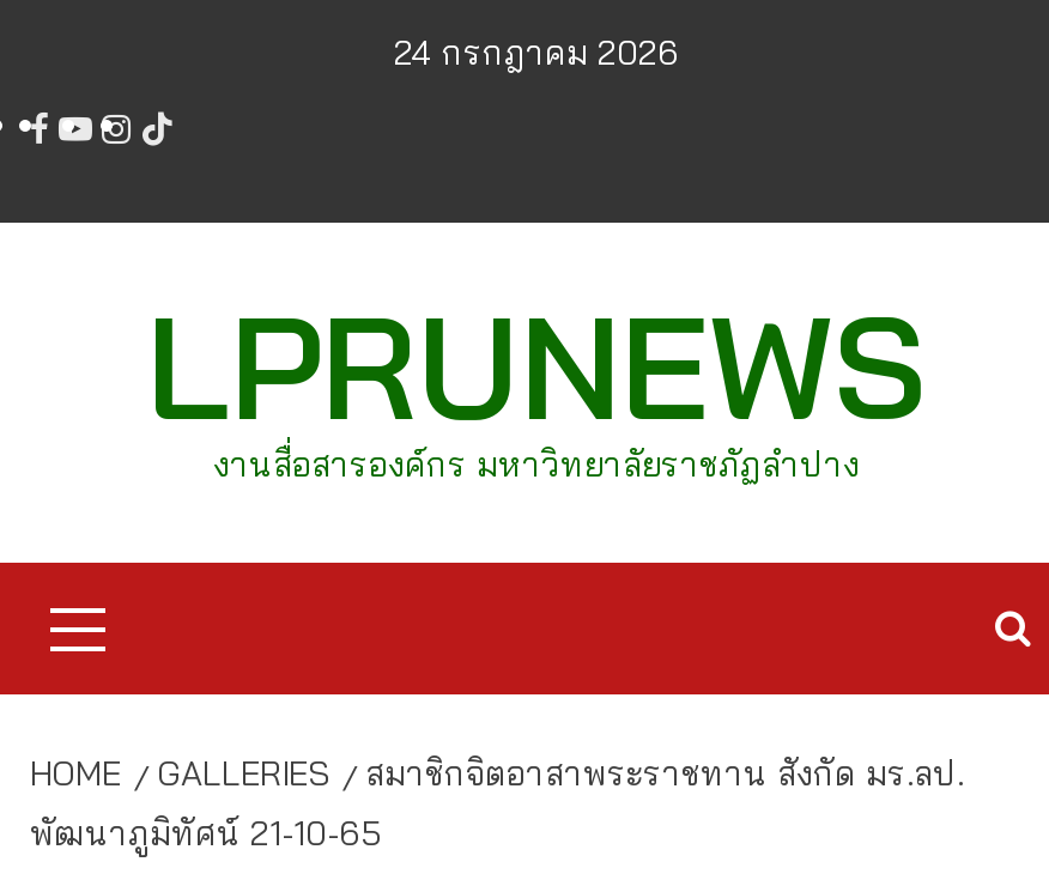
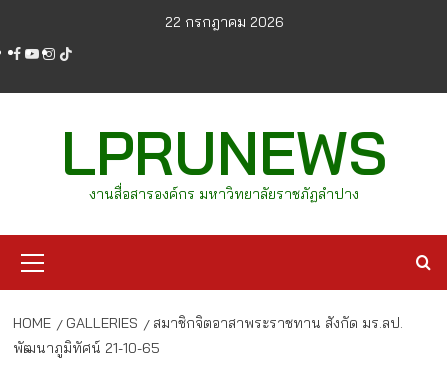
- 24 กรกฎาคม 2026
+ 22 กรกฎาคม 2026
